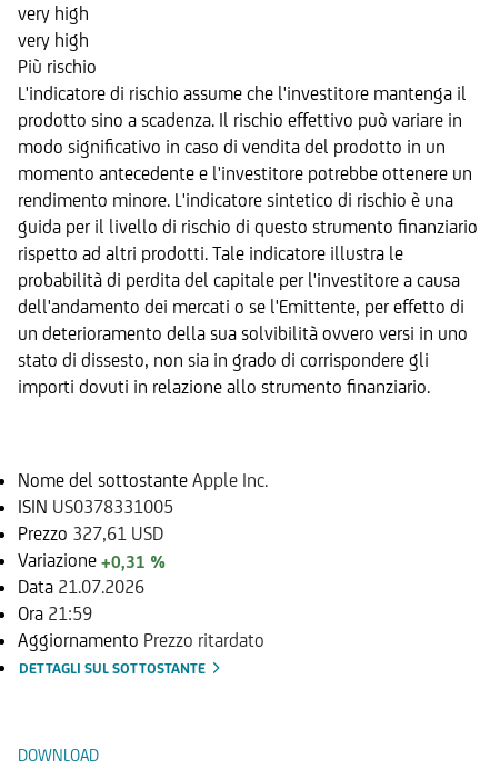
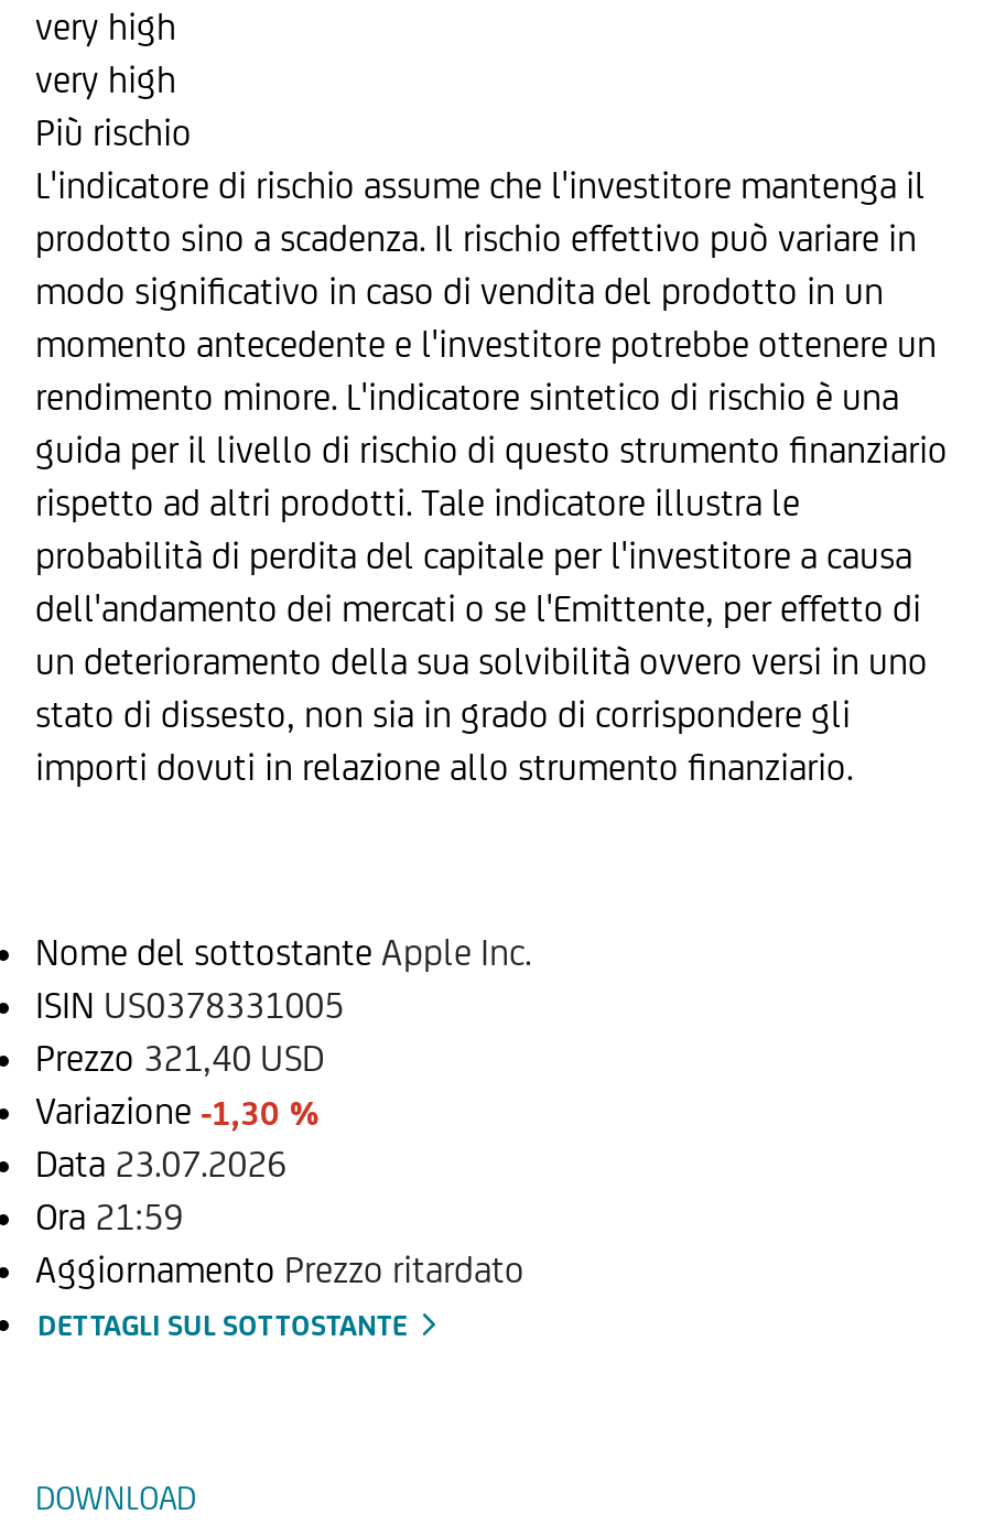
- Prezzo 327,61 USD
+ Prezzo 321,40 USD

- Variazione +0,31 %
+ Variazione -1,30 %

- Data 21.07.2026
+ Data 23.07.2026
